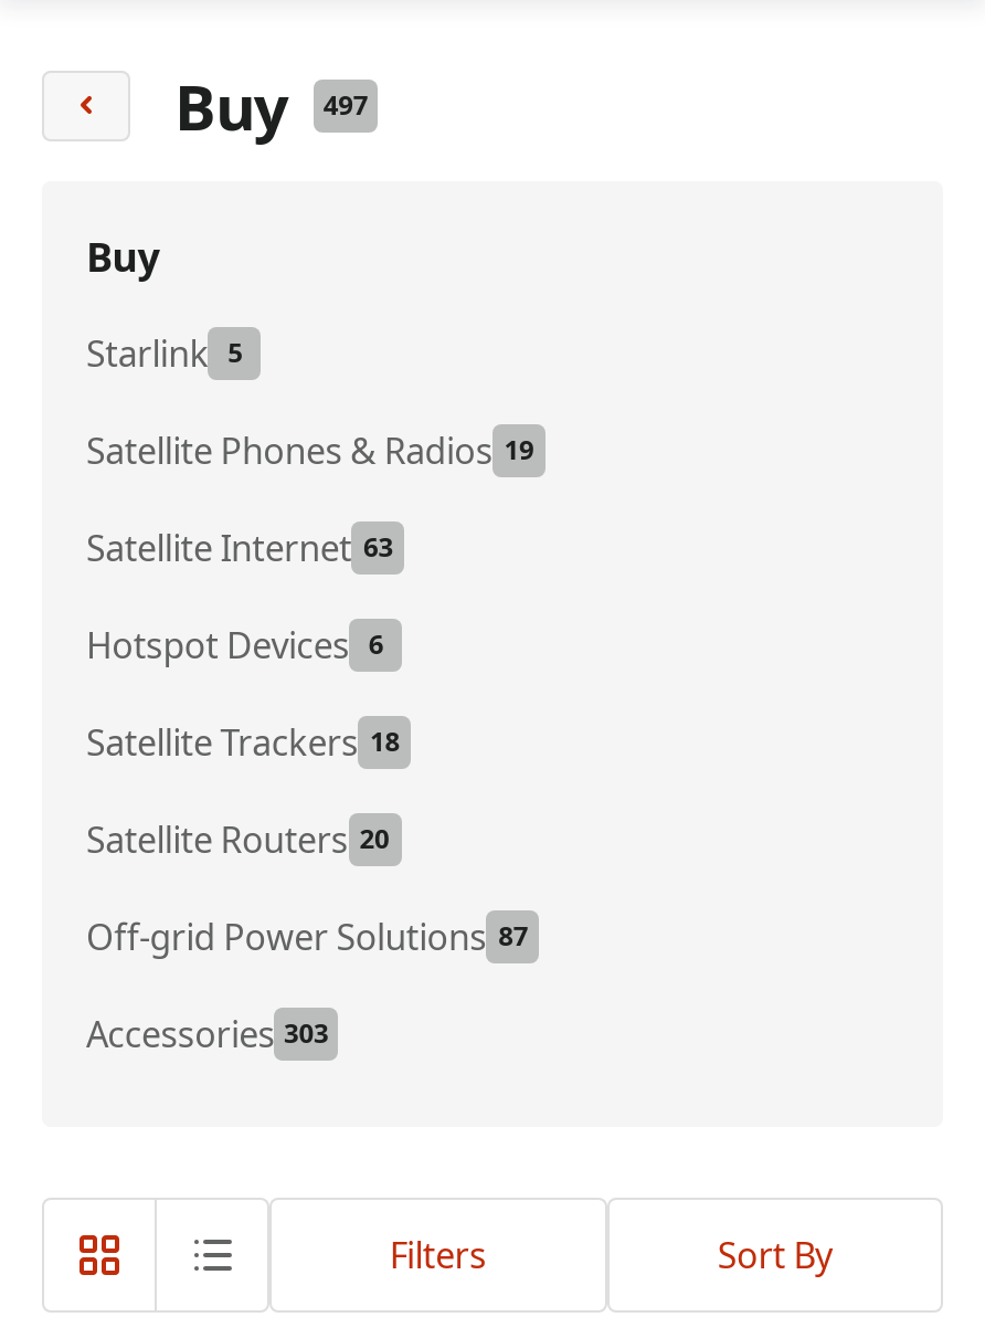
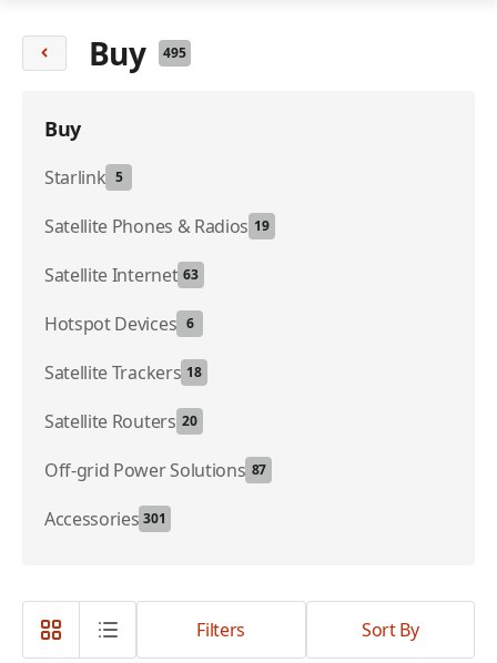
- Buy 497
+ Buy 495

- Accessories 303
+ Accessories 301
